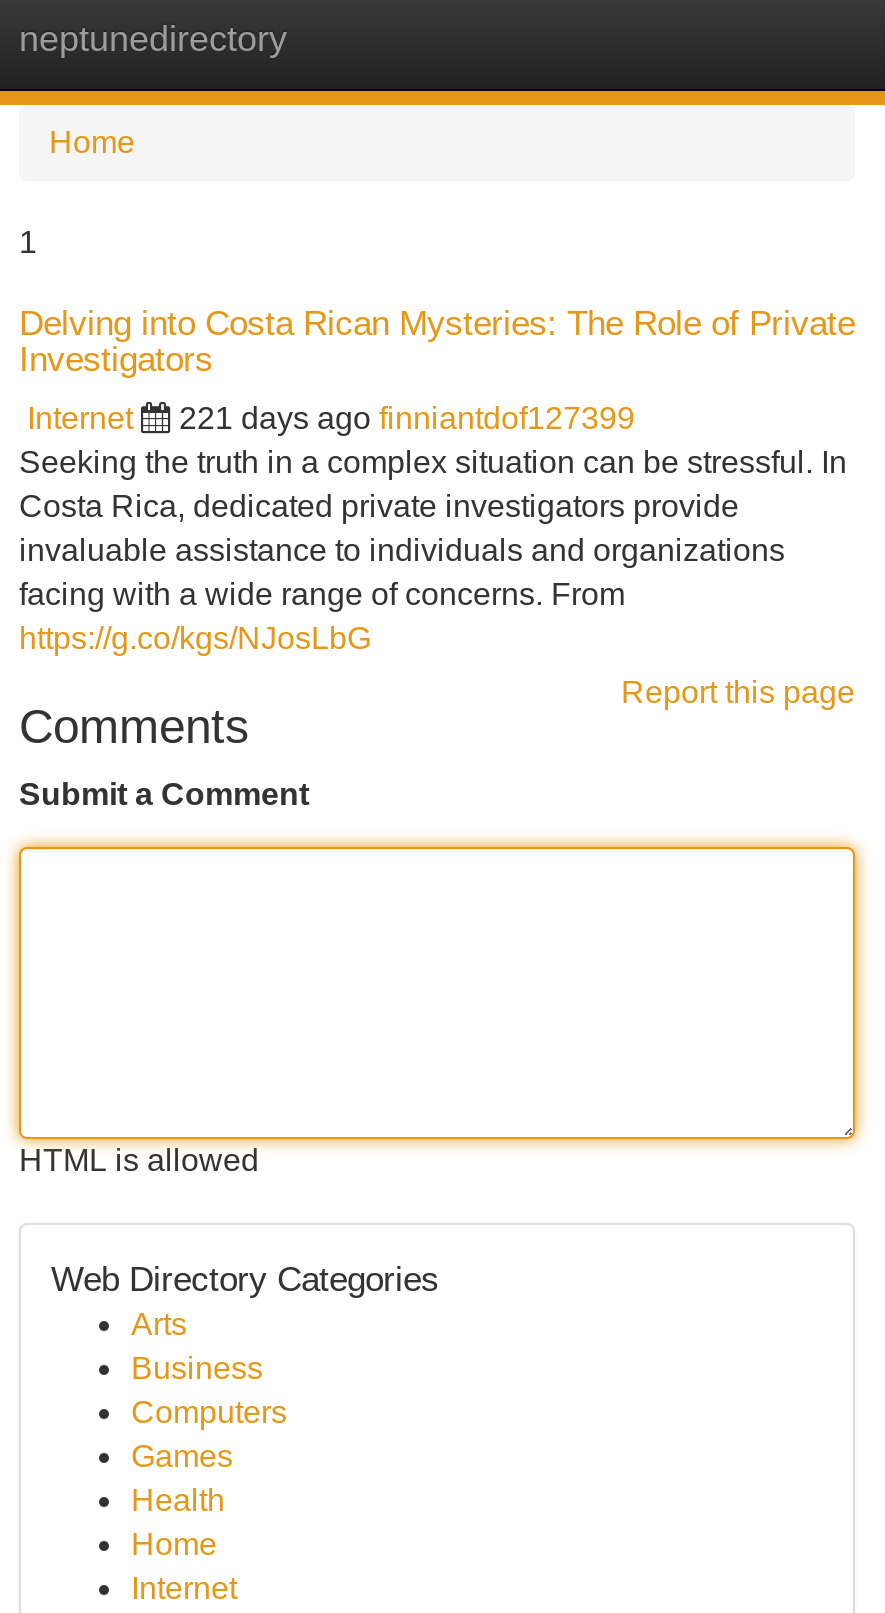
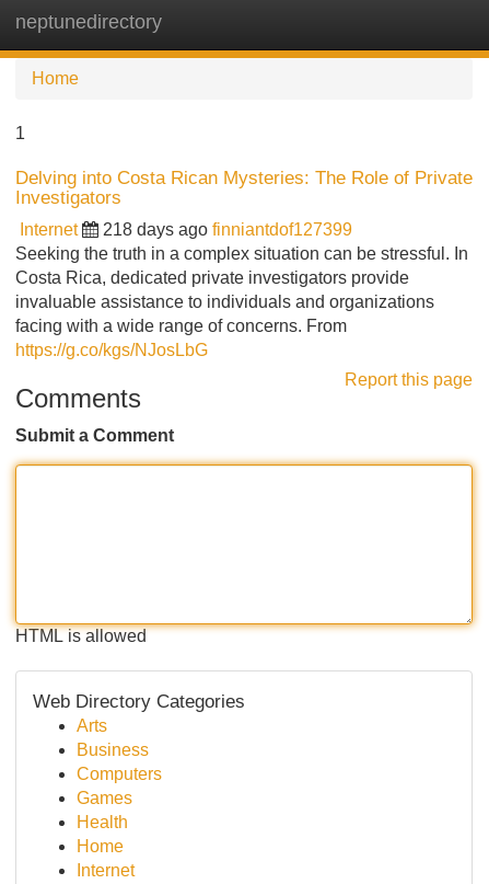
- 221 days ago finniantdof127399
+ 218 days ago finniantdof127399
